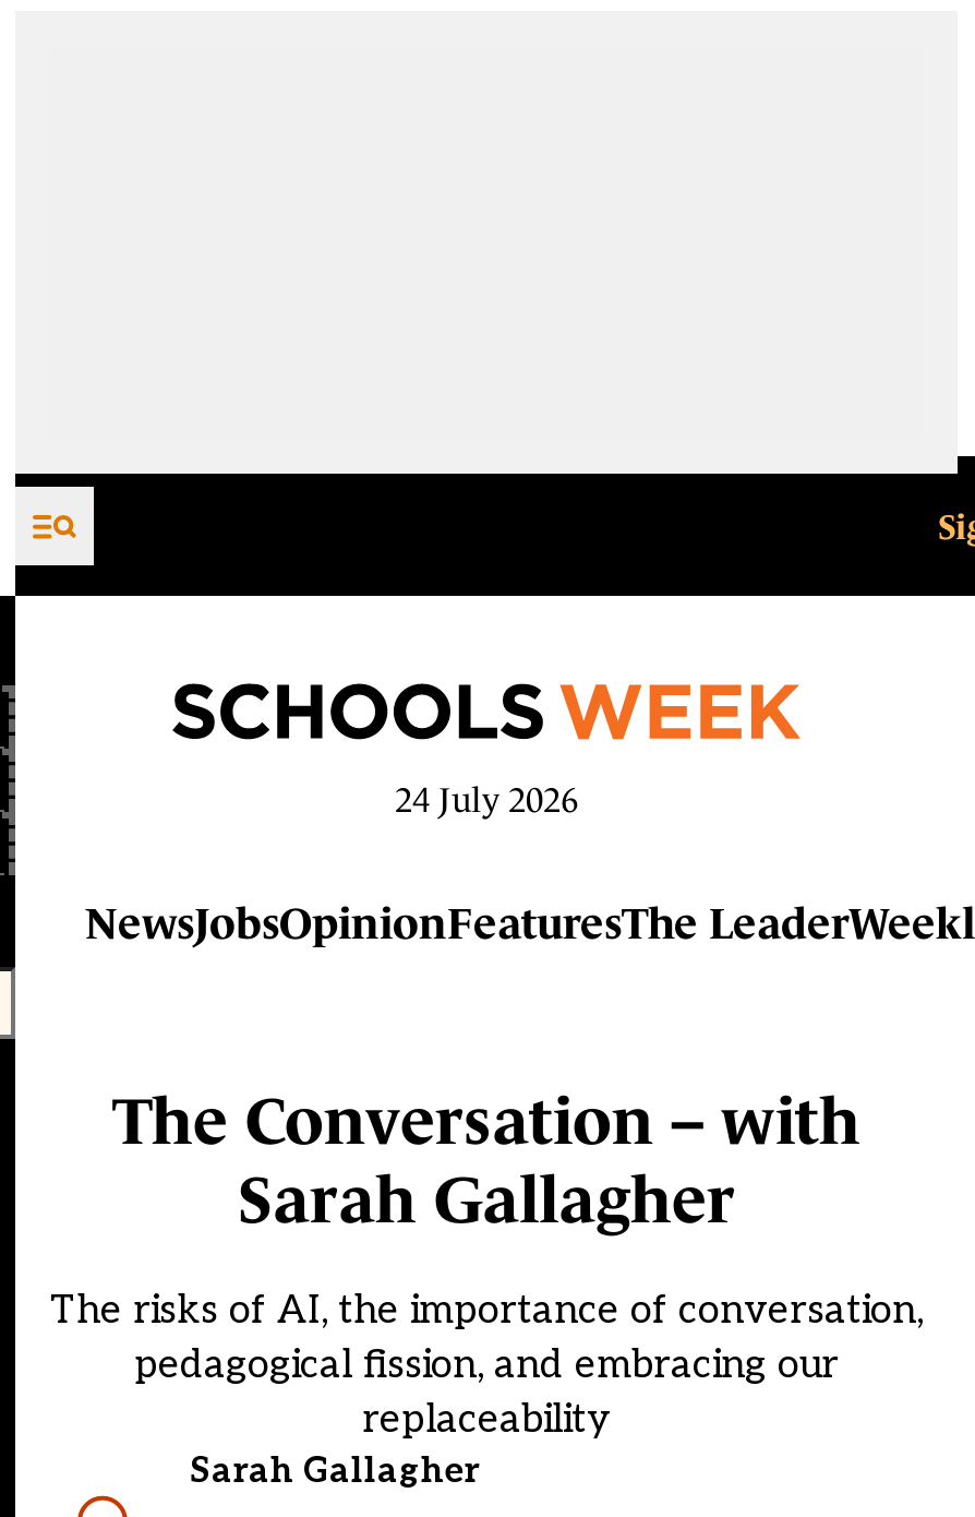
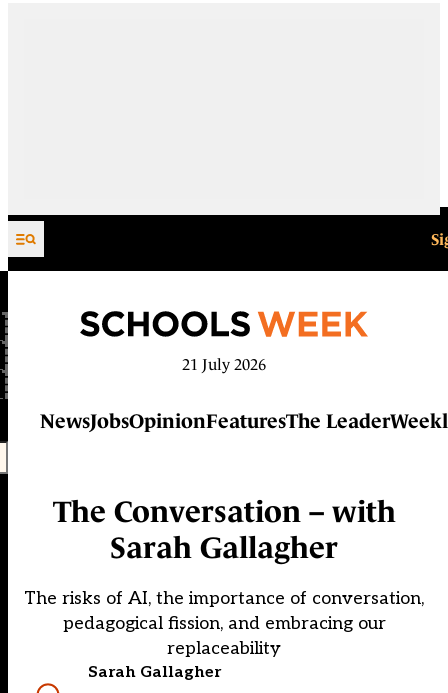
- 24 July 2026
+ 21 July 2026
